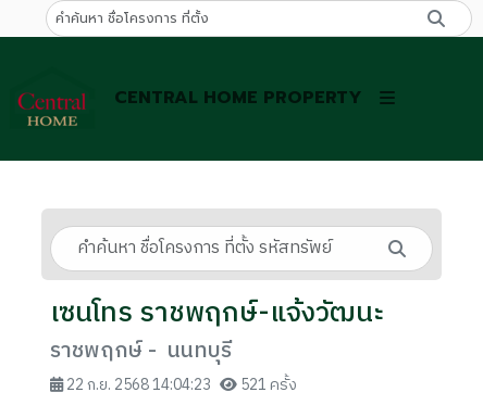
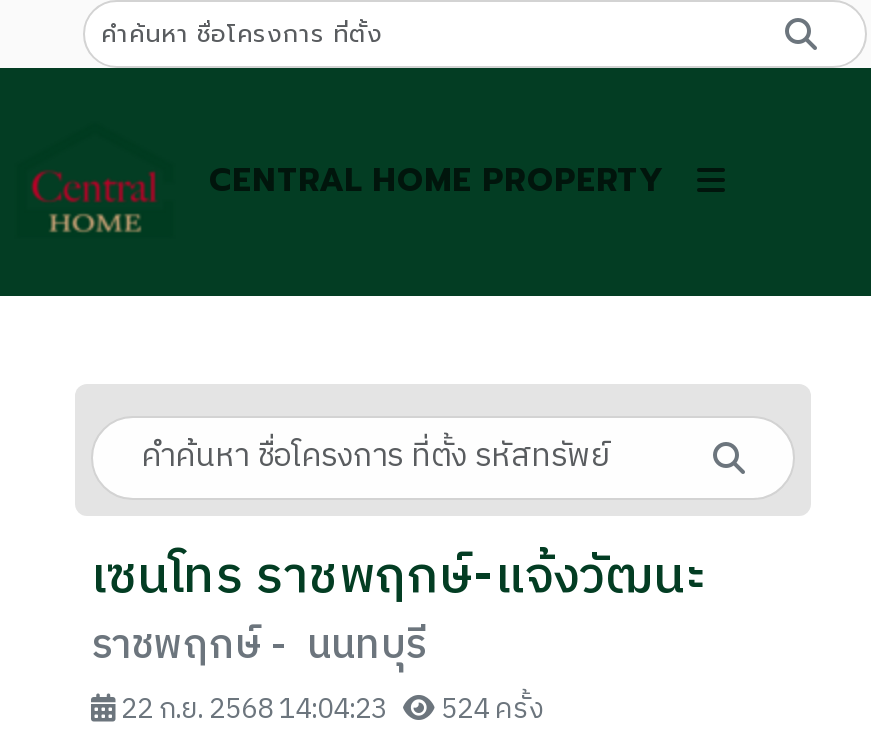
- 22 ก.ย. 2568 14:04:23 521 ครั้ง
+ 22 ก.ย. 2568 14:04:23 524 ครั้ง
